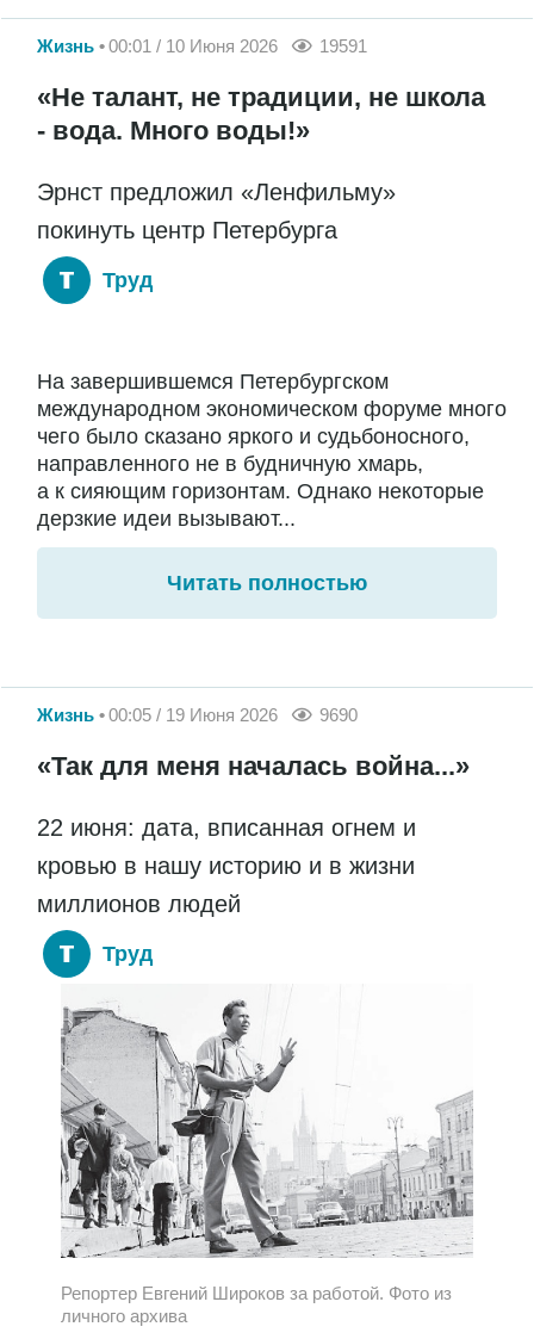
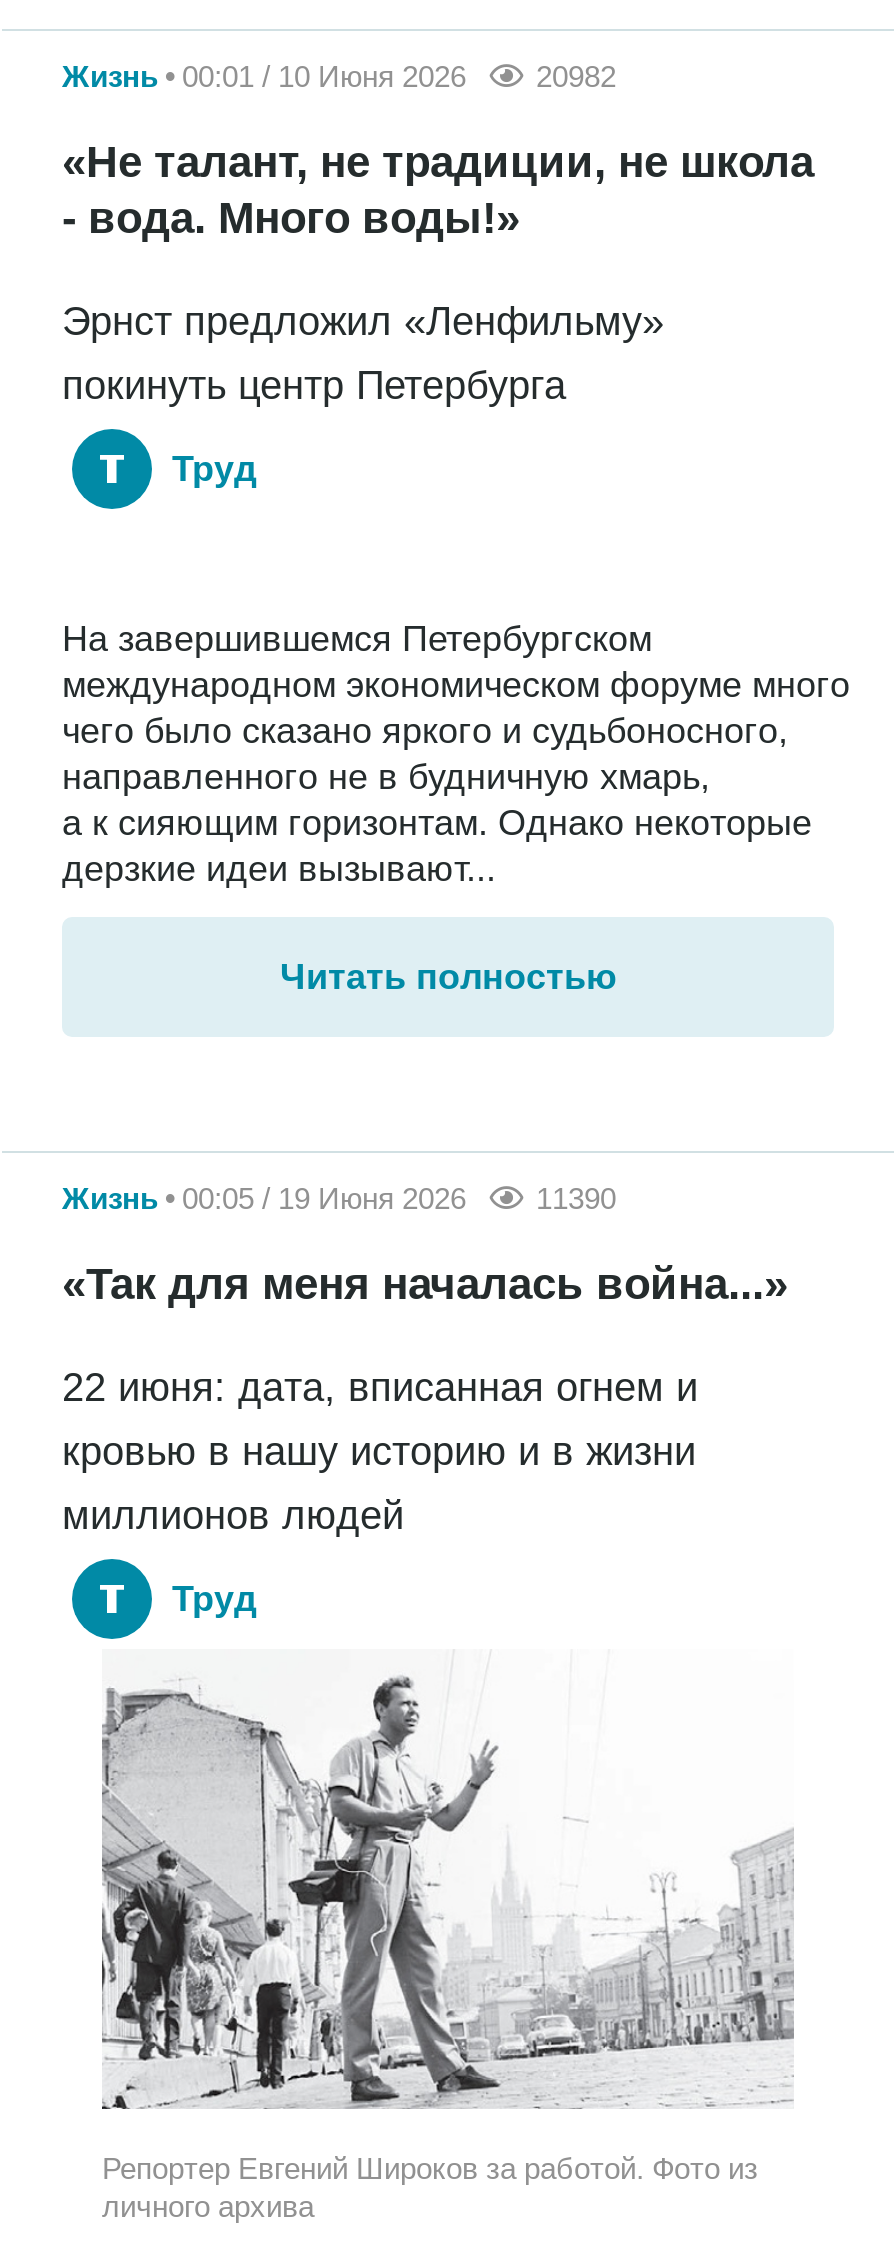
- 19591
+ 20982

- 9690
+ 11390
